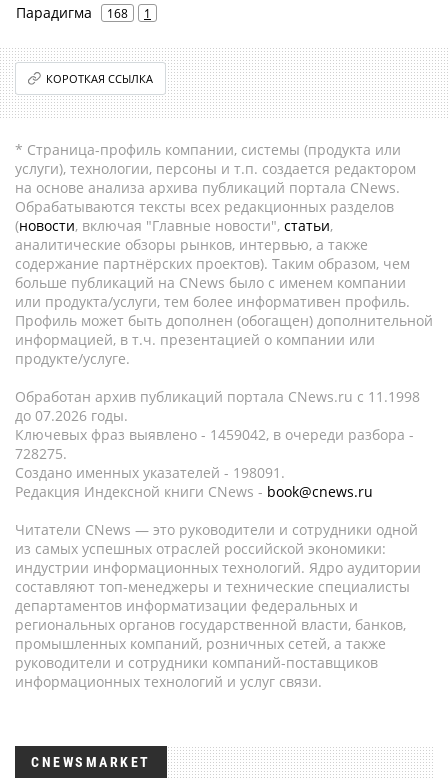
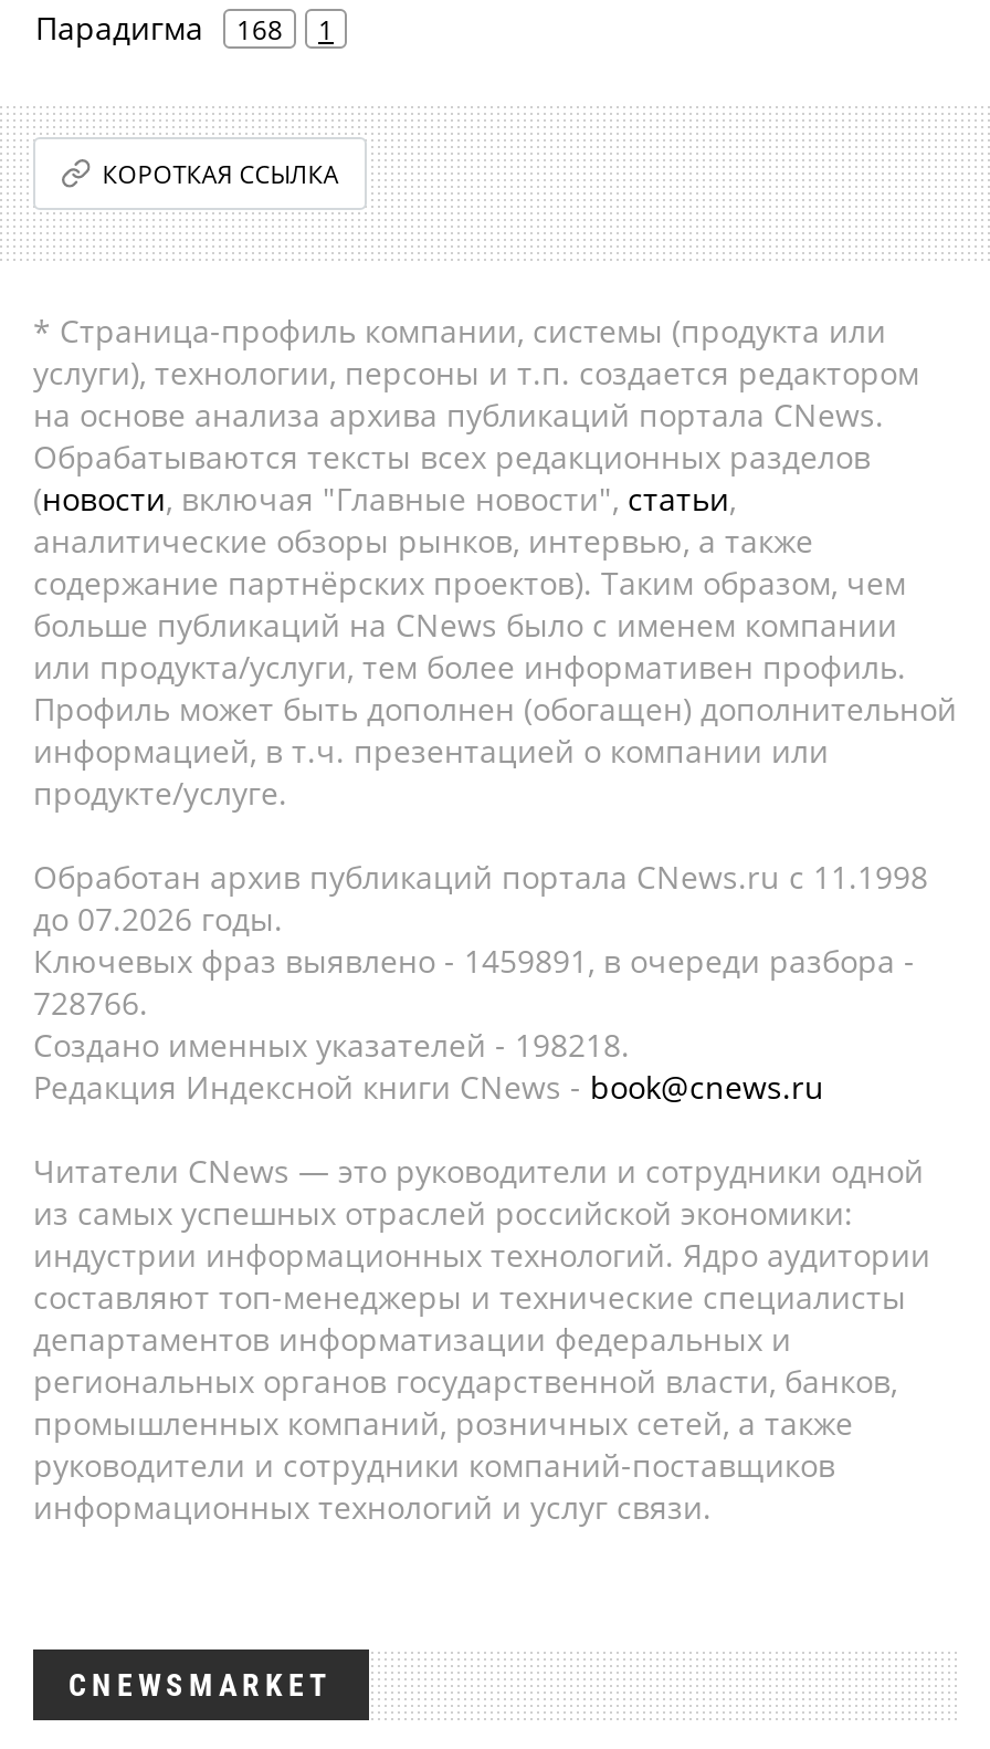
- Ключевых фраз выявлено - 1459042, в очереди разбора -
+ Ключевых фраз выявлено - 1459891, в очереди разбора -

- 728275.
+ 728766.

- Создано именных указателей - 198091.
+ Создано именных указателей - 198218.
